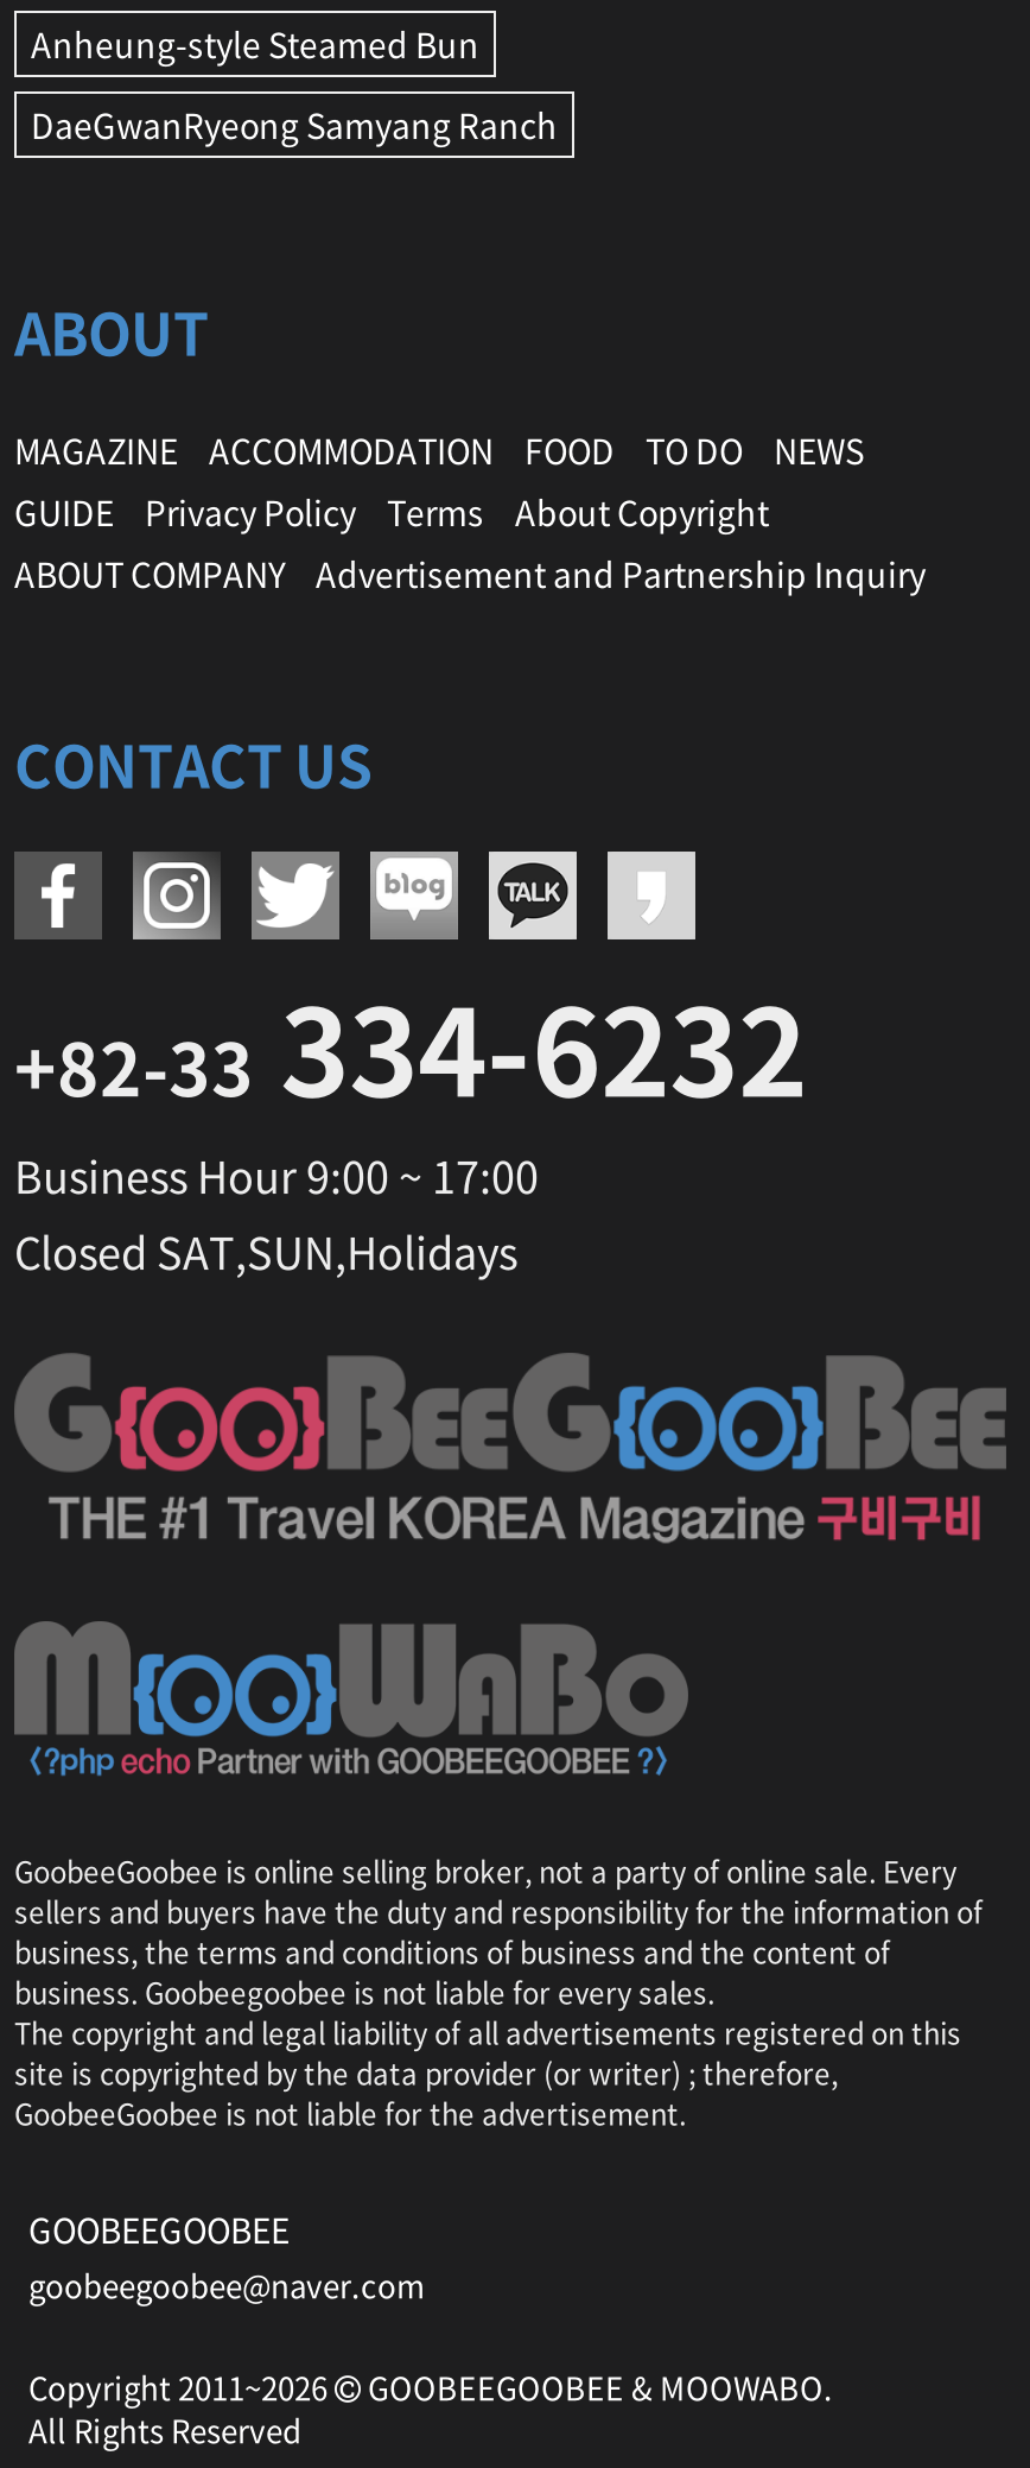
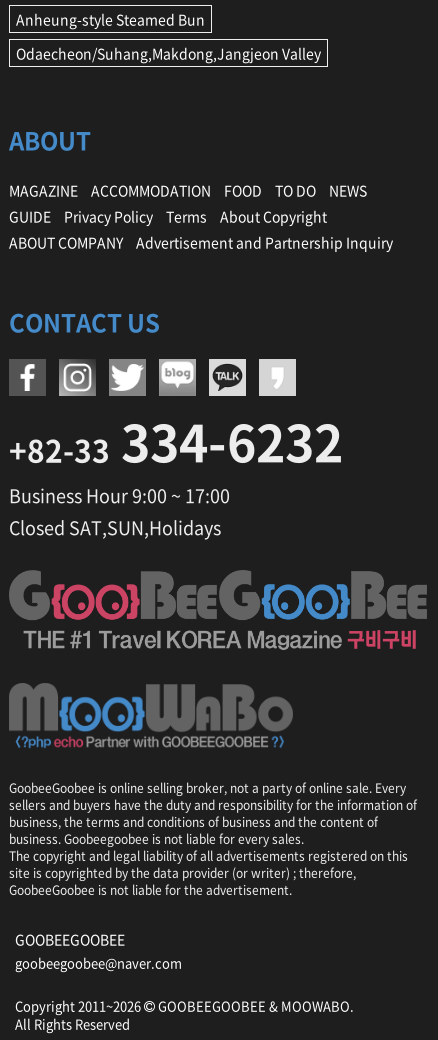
- DaeGwanRyeong Samyang Ranch
+ Odaecheon/Suhang,Makdong,Jangjeon Valley
